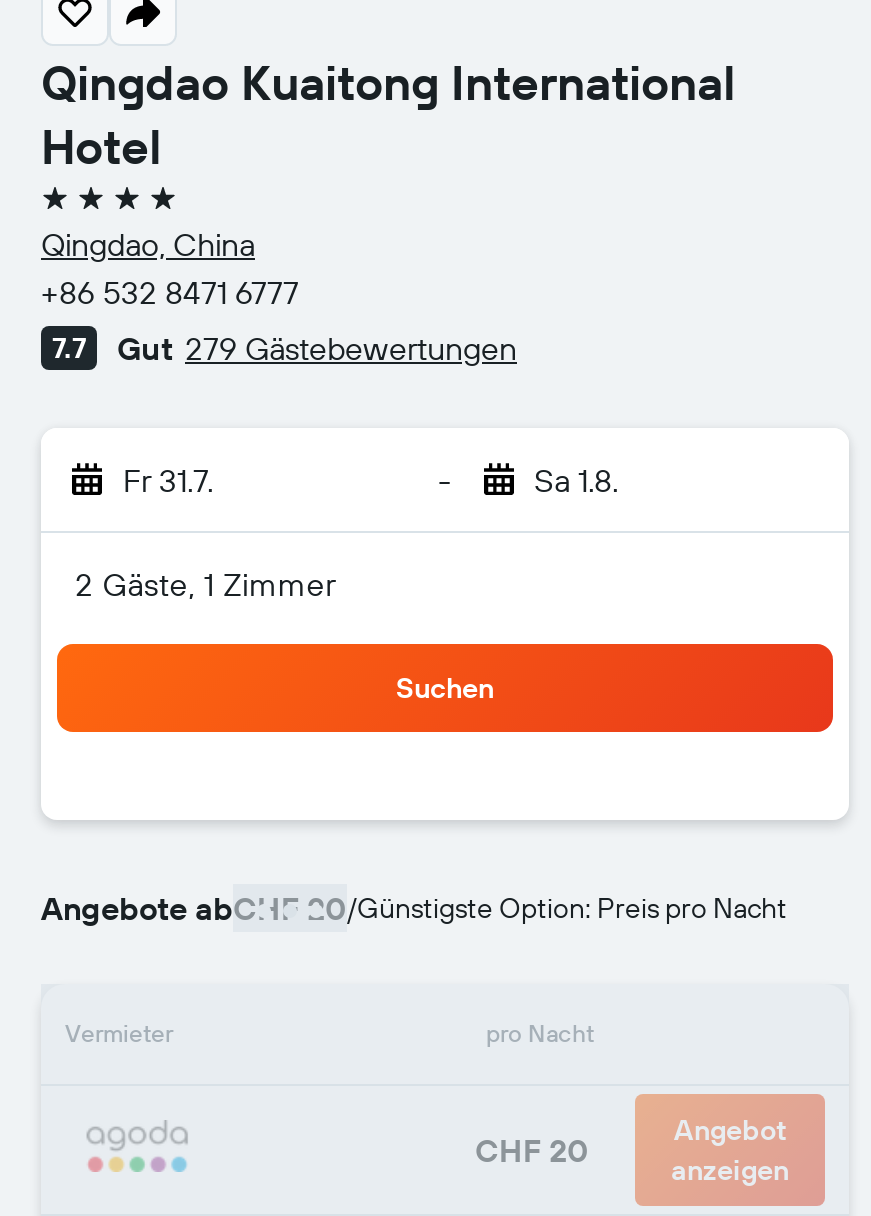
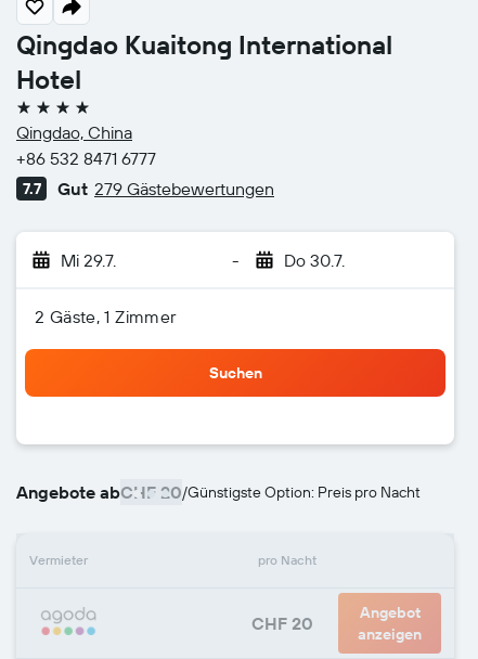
- Fr 31.7.
+ Mi 29.7.

- Sa 1.8.
+ Do 30.7.
